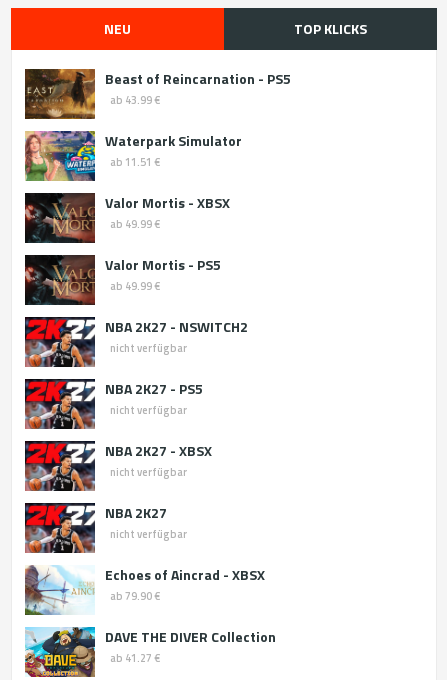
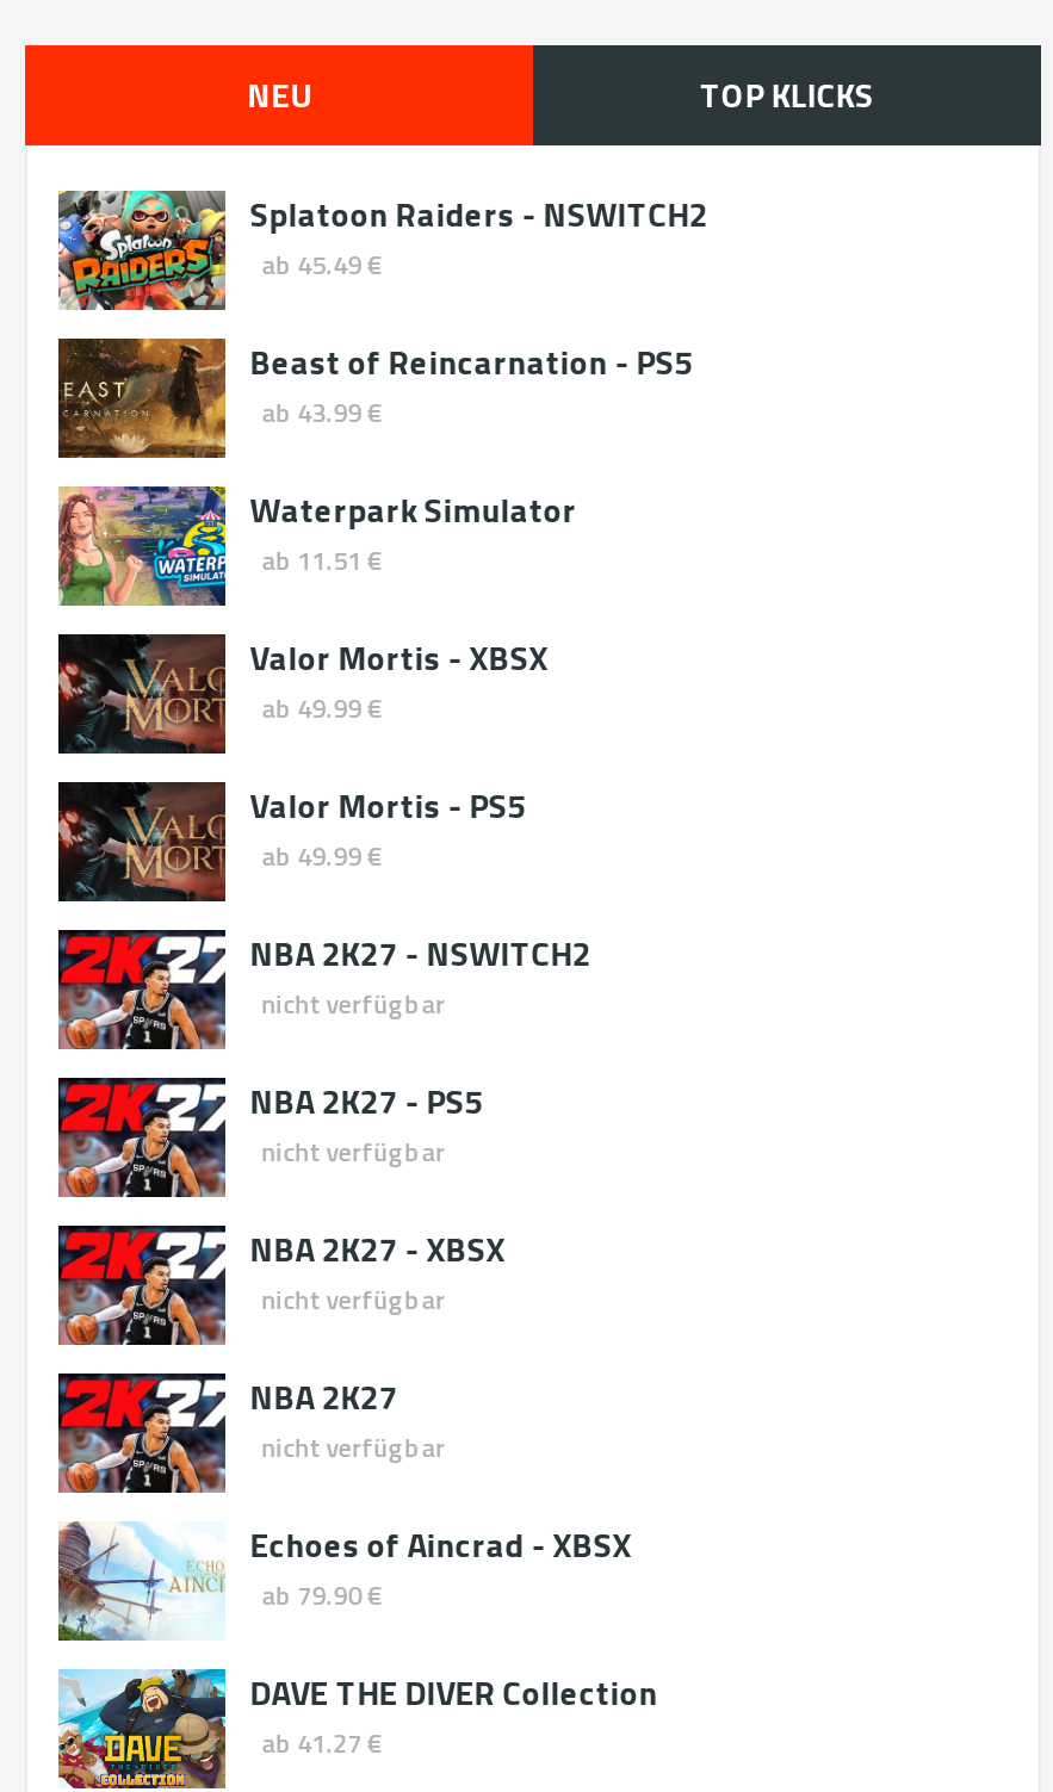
+ [image]
+ Splatoon Raiders - NSWITCH2
+ ab 45.49 €
